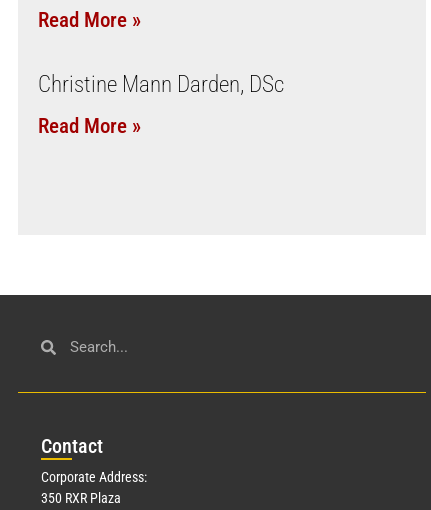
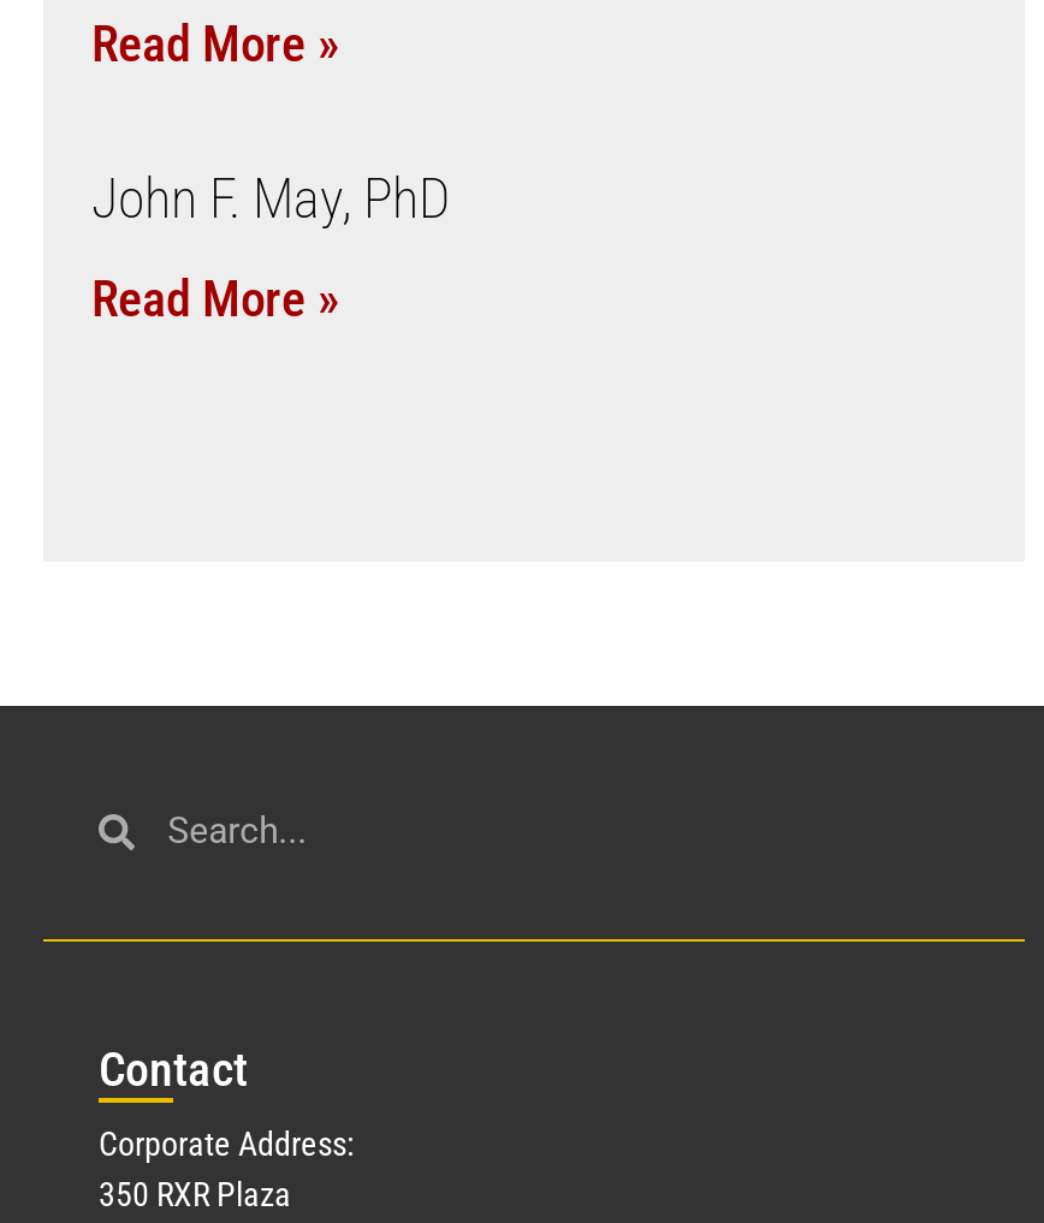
- Christine Mann Darden, DSc
+ John F. May, PhD
